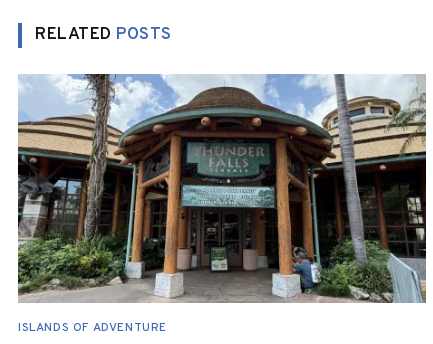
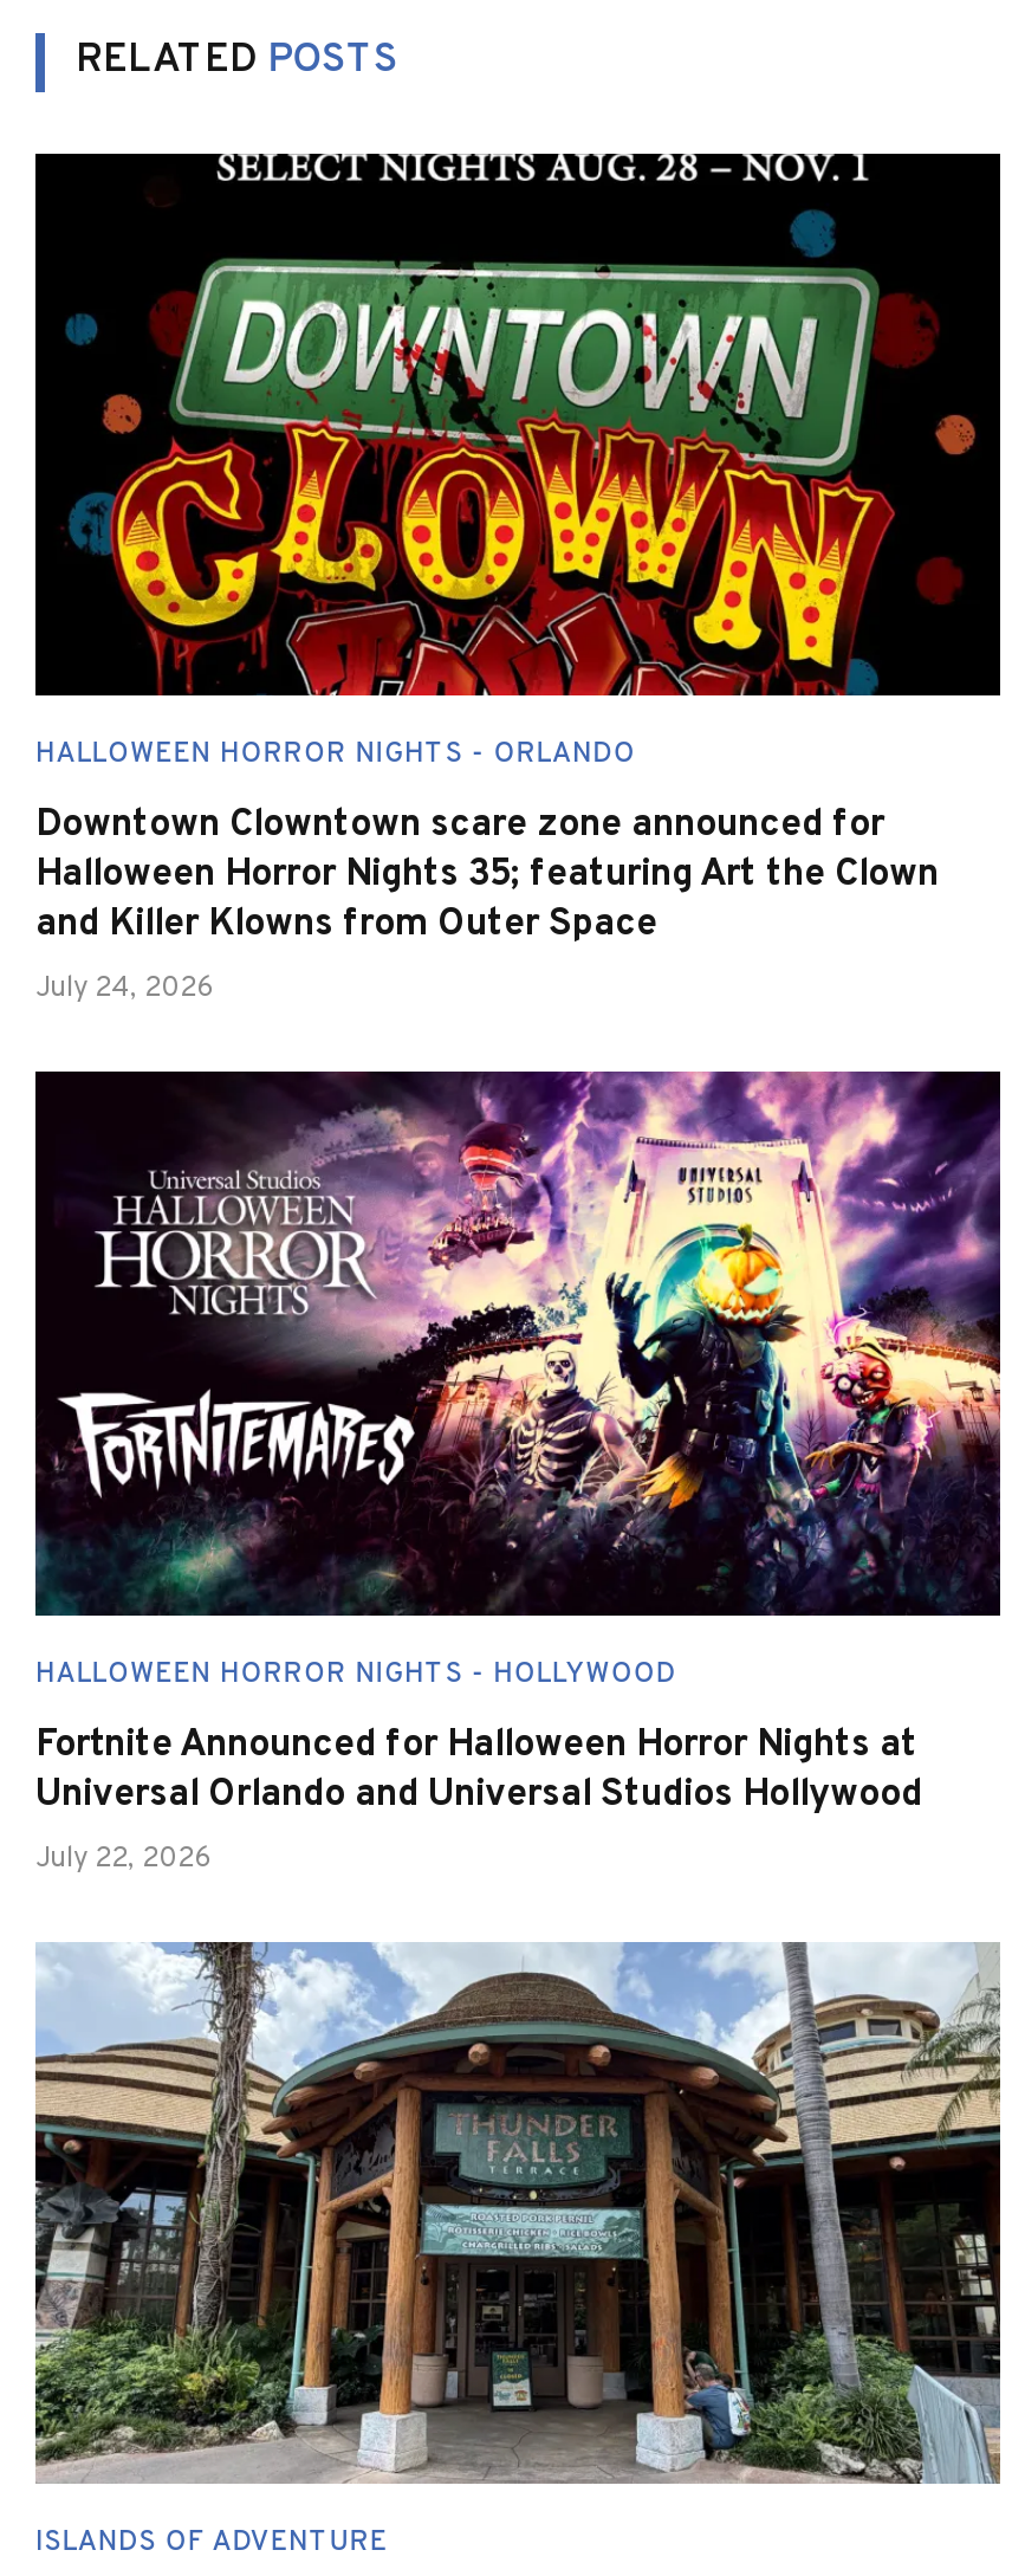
+ [image]
+ HALLOWEEN HORROR NIGHTS - ORLANDO
+ Downtown Clowntown scare zone announced for
+ Halloween Horror Nights 35; featuring Art the Clown
+ and Killer Klowns from Outer Space
+ July 24, 2026

+ [image]
+ HALLOWEEN HORROR NIGHTS - HOLLYWOOD
+ Fortnite Announced for Halloween Horror Nights at
+ Universal Orlando and Universal Studios Hollywood
+ July 22, 2026
